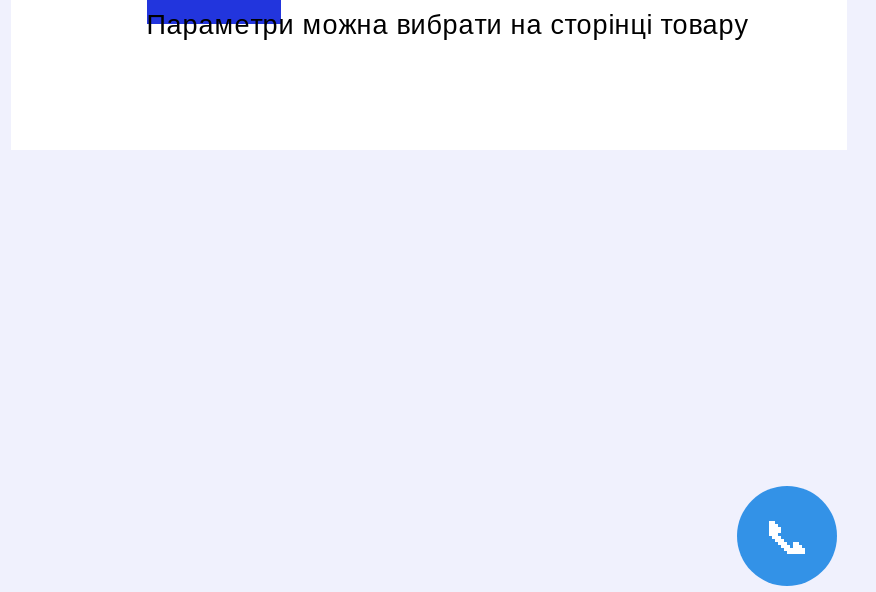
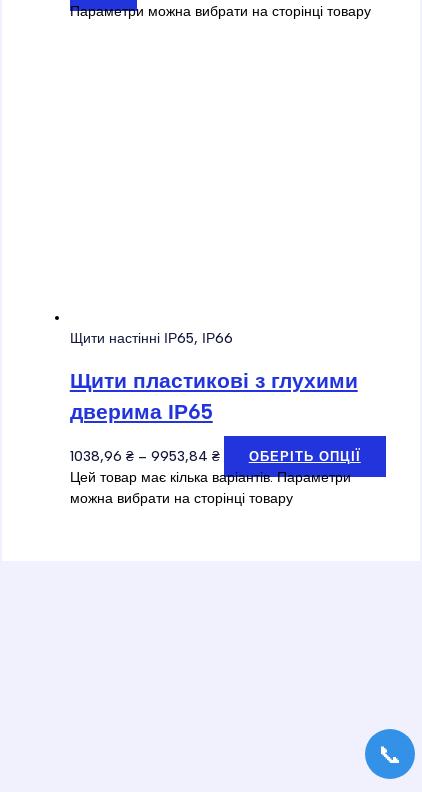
+ Щити настінні ІР65, ІР66
+ Щити пластикові з глухими
+ дверима ІР65
+ 1038,96 ₴ – 9953,84 ₴
+ ОБЕРІТЬ ОПЦІЇ
+ Цей товар має кілька варіантів. Параметри
+ можна вибрати на сторінці товару
